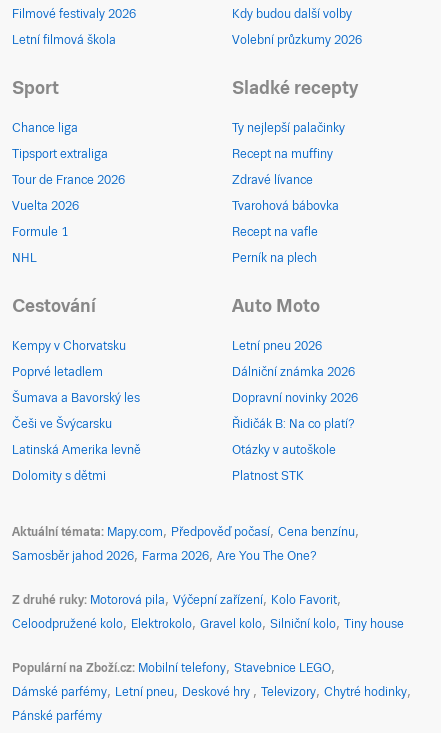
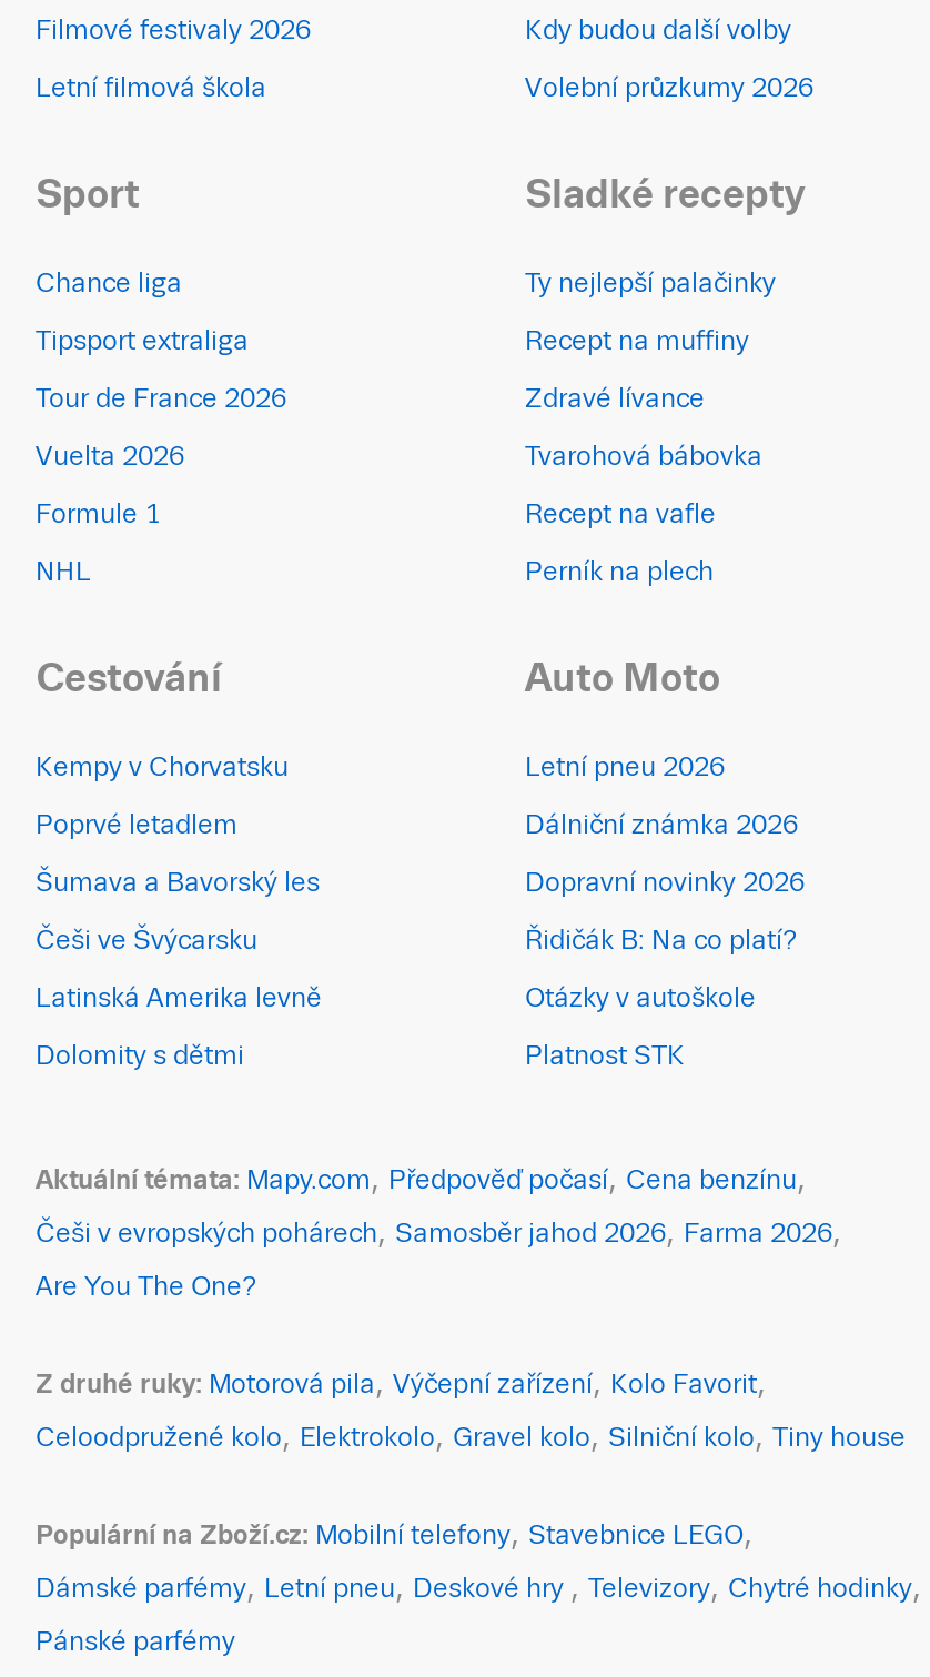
- Samosběr jahod 2026 Farma 2026 Are You The One?
+ Češi v evropských pohárech Samosběr jahod 2026 Farma 2026
+ Are You The One?
